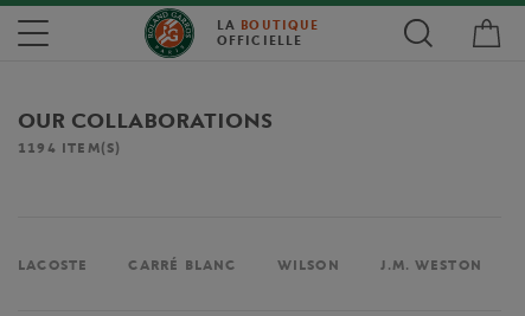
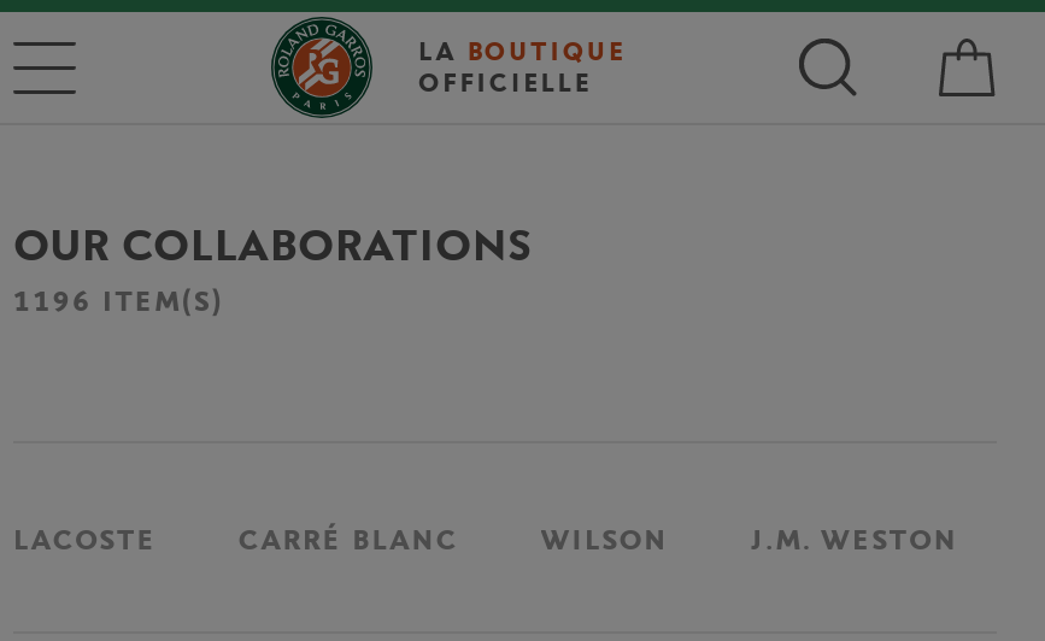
- 1194 ITEM(S)
+ 1196 ITEM(S)
